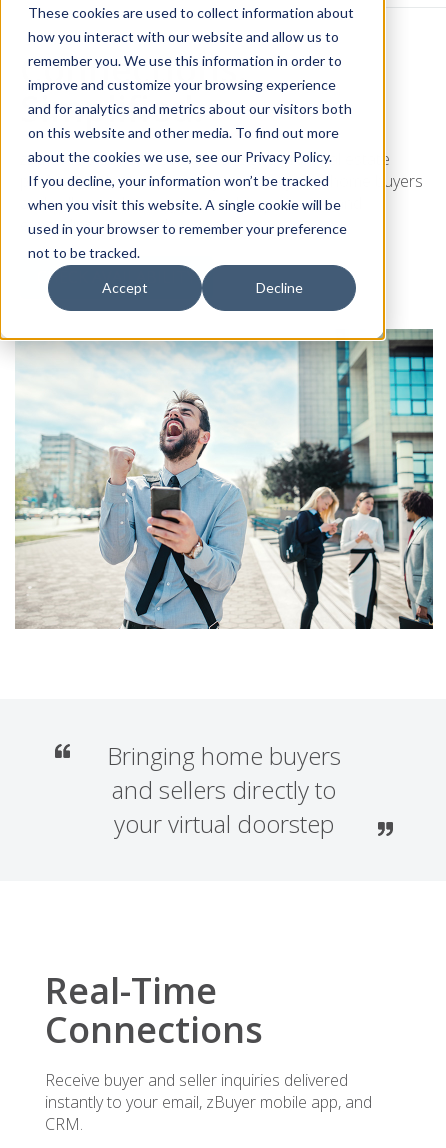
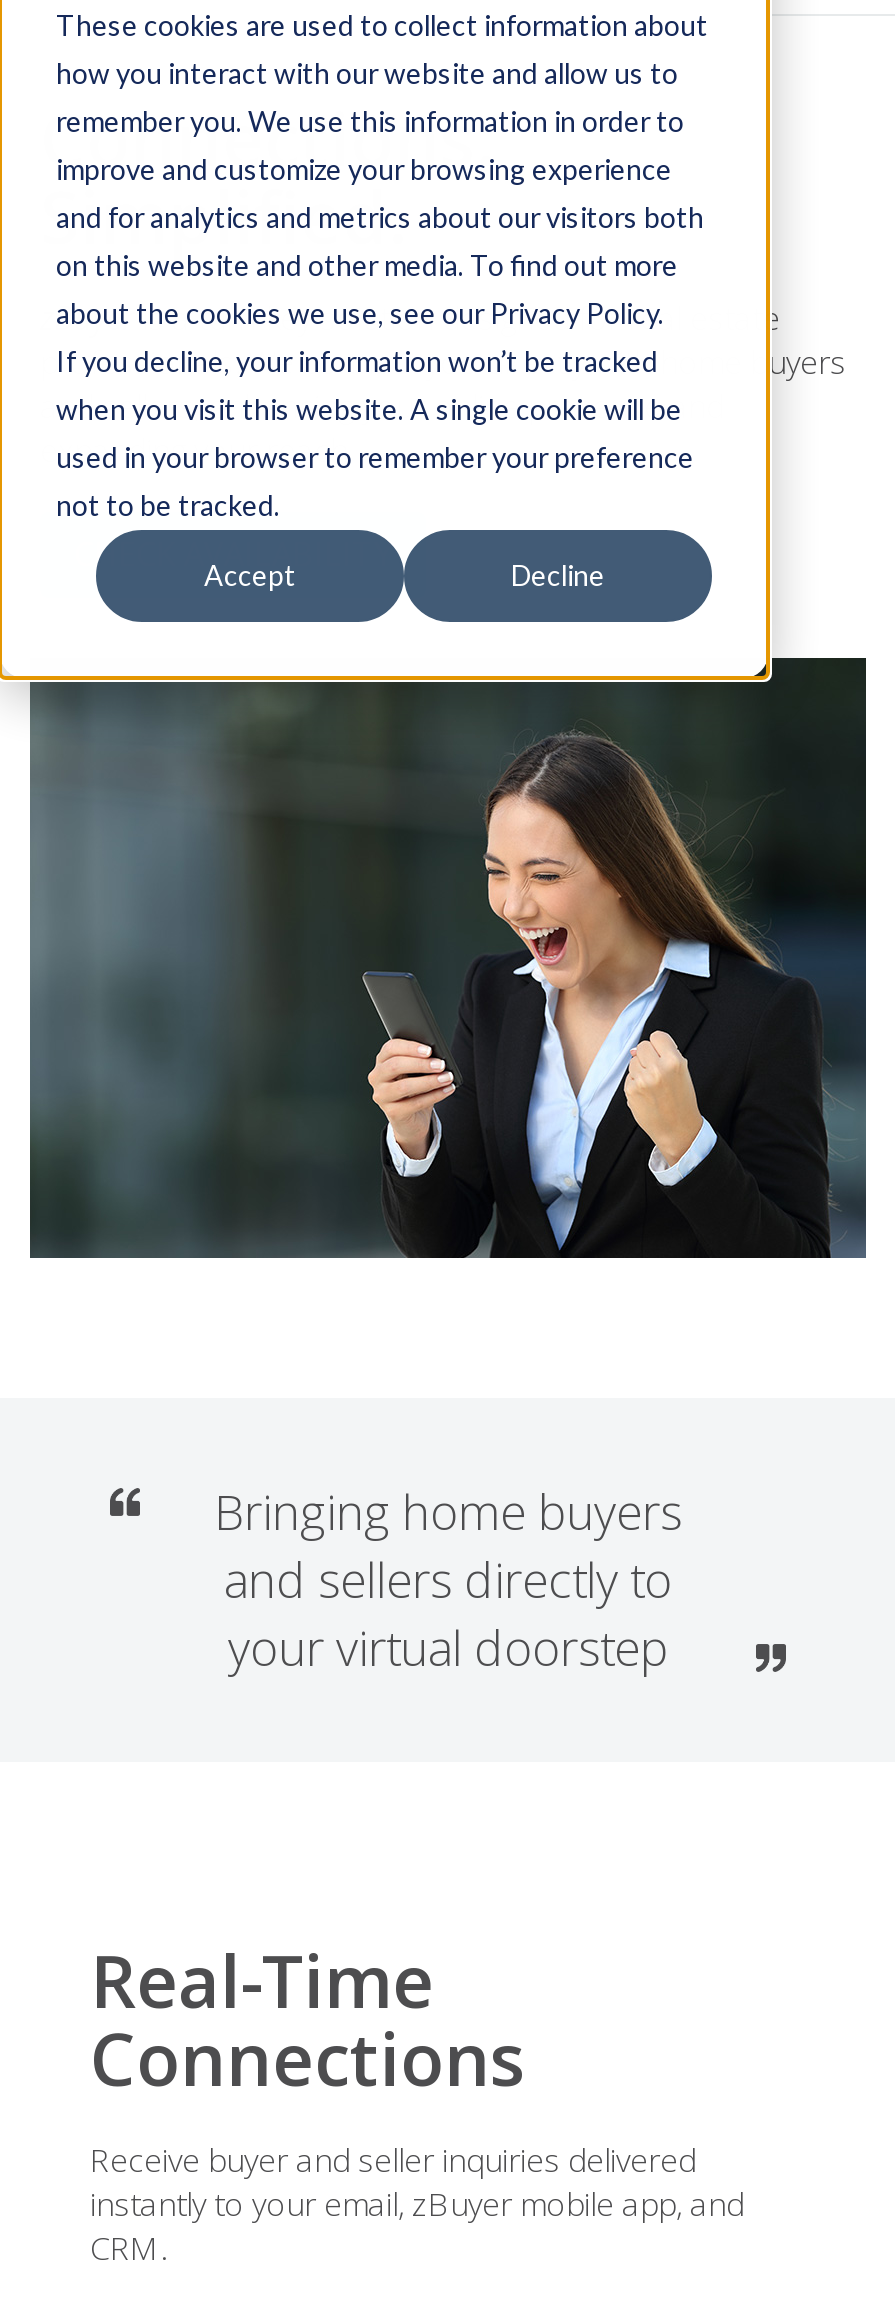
- [image]
+ [image]
